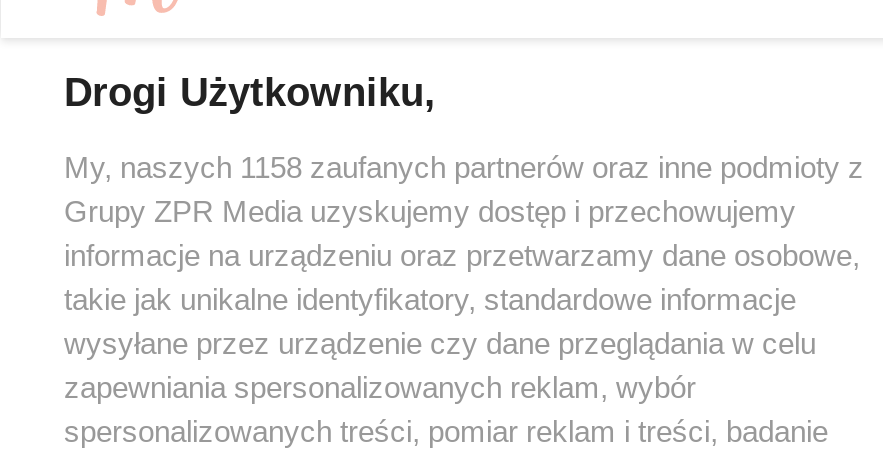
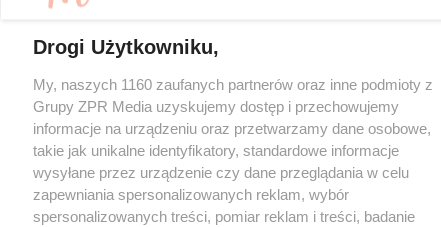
- My, naszych 1158 zaufanych partnerów oraz inne podmioty z
+ My, naszych 1160 zaufanych partnerów oraz inne podmioty z
